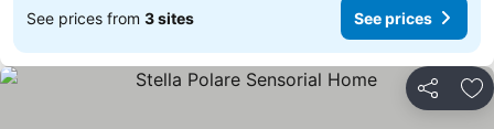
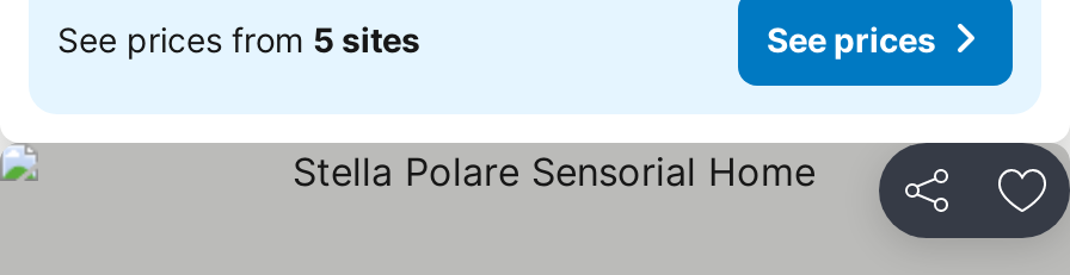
- See prices from 3 sites
+ See prices from 5 sites
